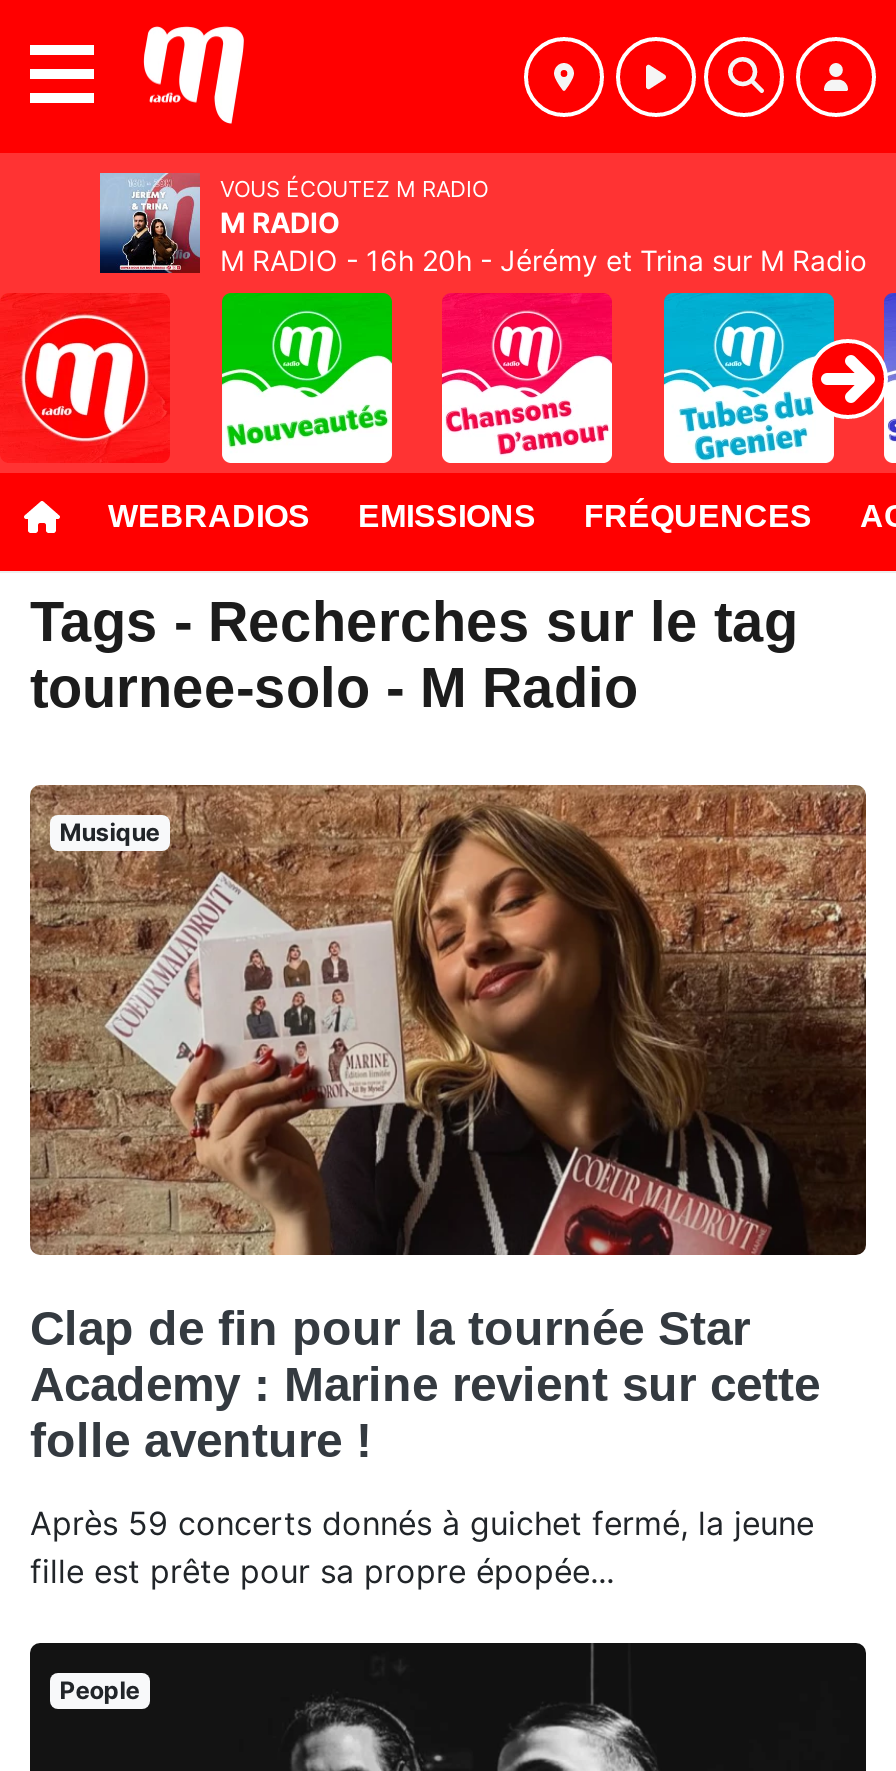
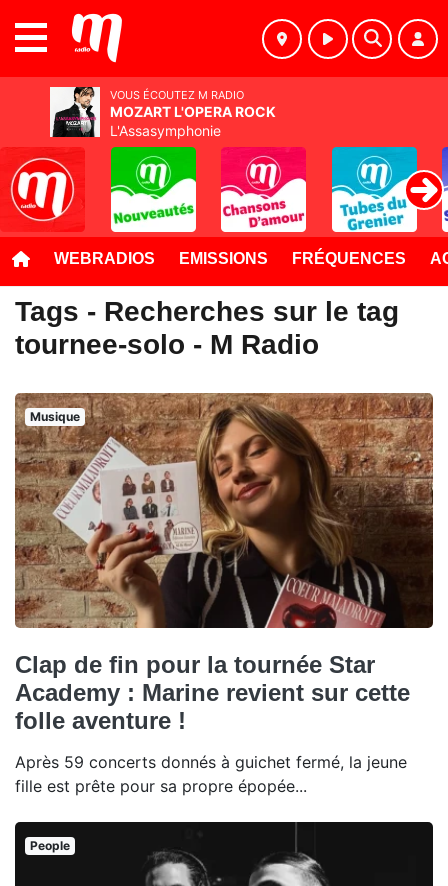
- [image]
- M RADIO
- M RADIO - 16h 20h - Jérémy et Trina sur M Radio
+ [image]
+ MOZART L'OPERA ROCK
+ L'Assasymphonie
